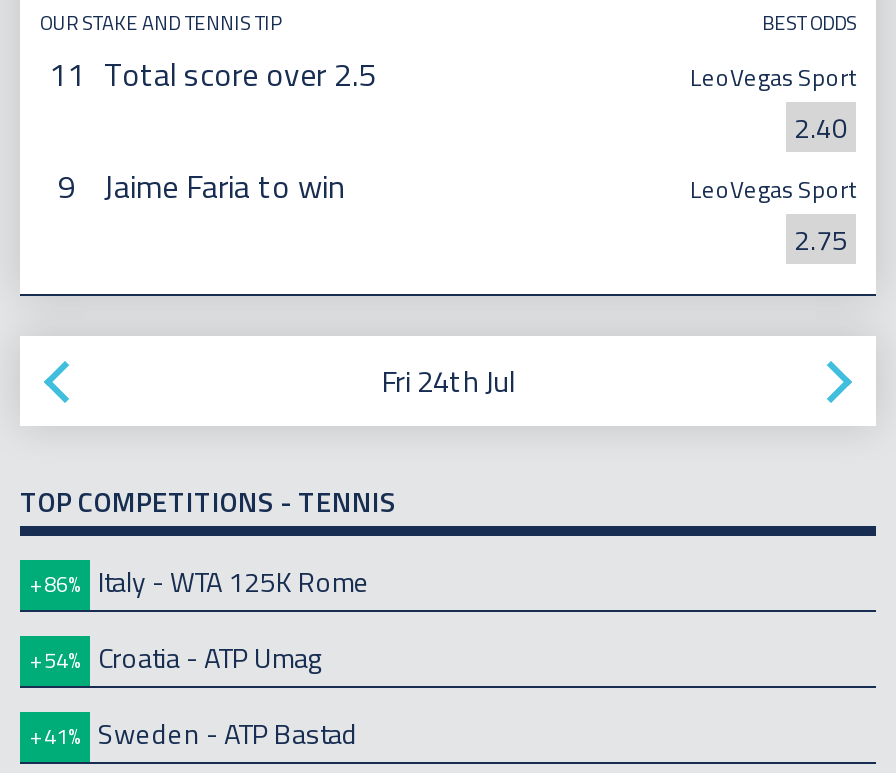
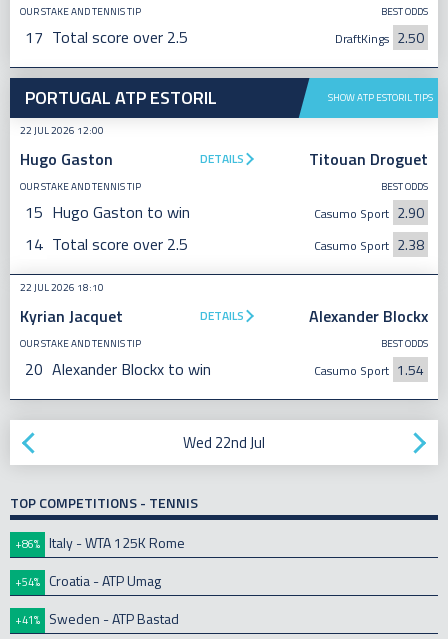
- 11 Total score over 2.5
- LeoVegas Sport
- 2.40
- 9 Jaime Faria to win
- LeoVegas Sport
- 2.75
- Fri 24th Jul
+ 17 Total score over 2.5
+ DraftKings 2.50
+ PORTUGAL ATP ESTORIL
+ SHOW ATP ESTORIL TIPS
+ 22 JUL 2026 12:00
+ Hugo Gaston
+ DETAILS
+ Titouan Droguet
+ OUR STAKE AND TENNIS TIP
+ BEST ODDS
+ 15 Hugo Gaston to win
+ Casumo Sport 2.90
+ 14 Total score over 2.5
+ Casumo Sport 2.38
+ 22 JUL 2026 18:10
+ Kyrian Jacquet
+ DETAILS
+ Alexander Blockx
+ OUR STAKE AND TENNIS TIP
+ BEST ODDS
+ 20 Alexander Blockx to win
+ Casumo Sport 1.54
+ Wed 22nd Jul
